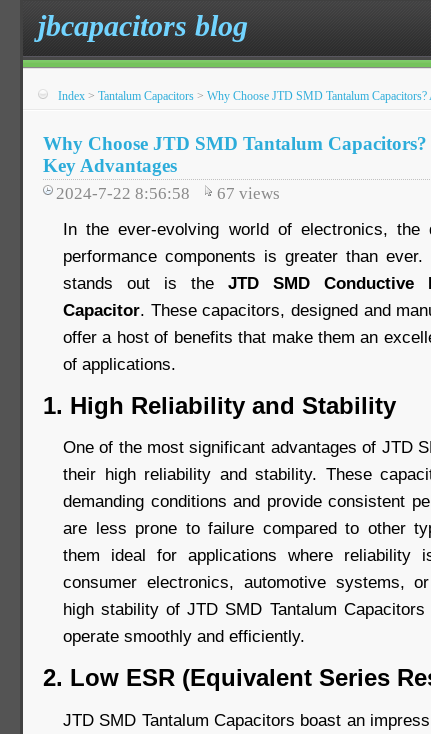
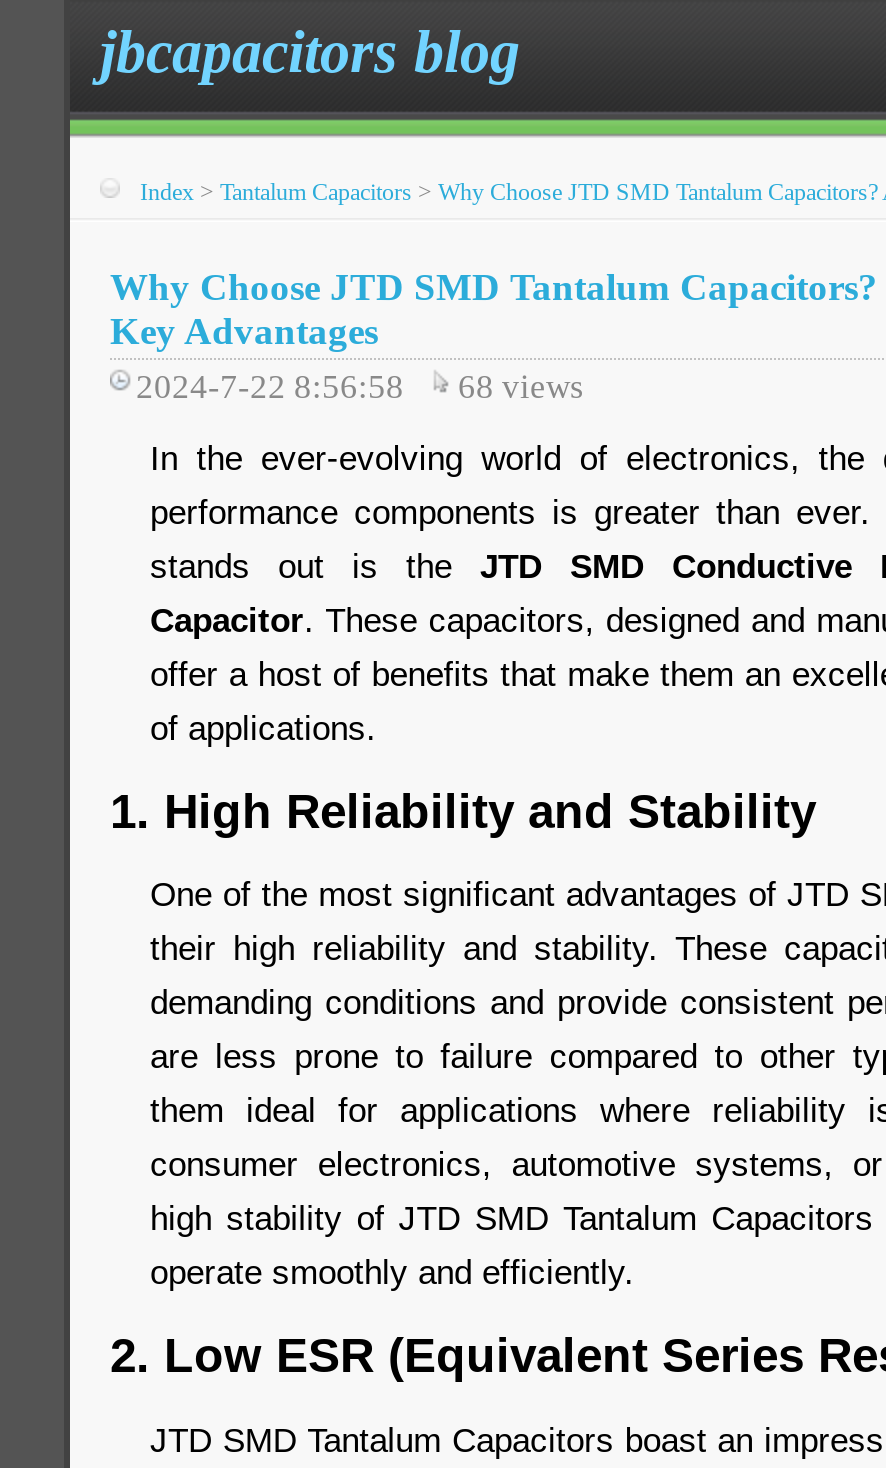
- 2024-7-22 8:56:58 67 views
+ 2024-7-22 8:56:58 68 views
